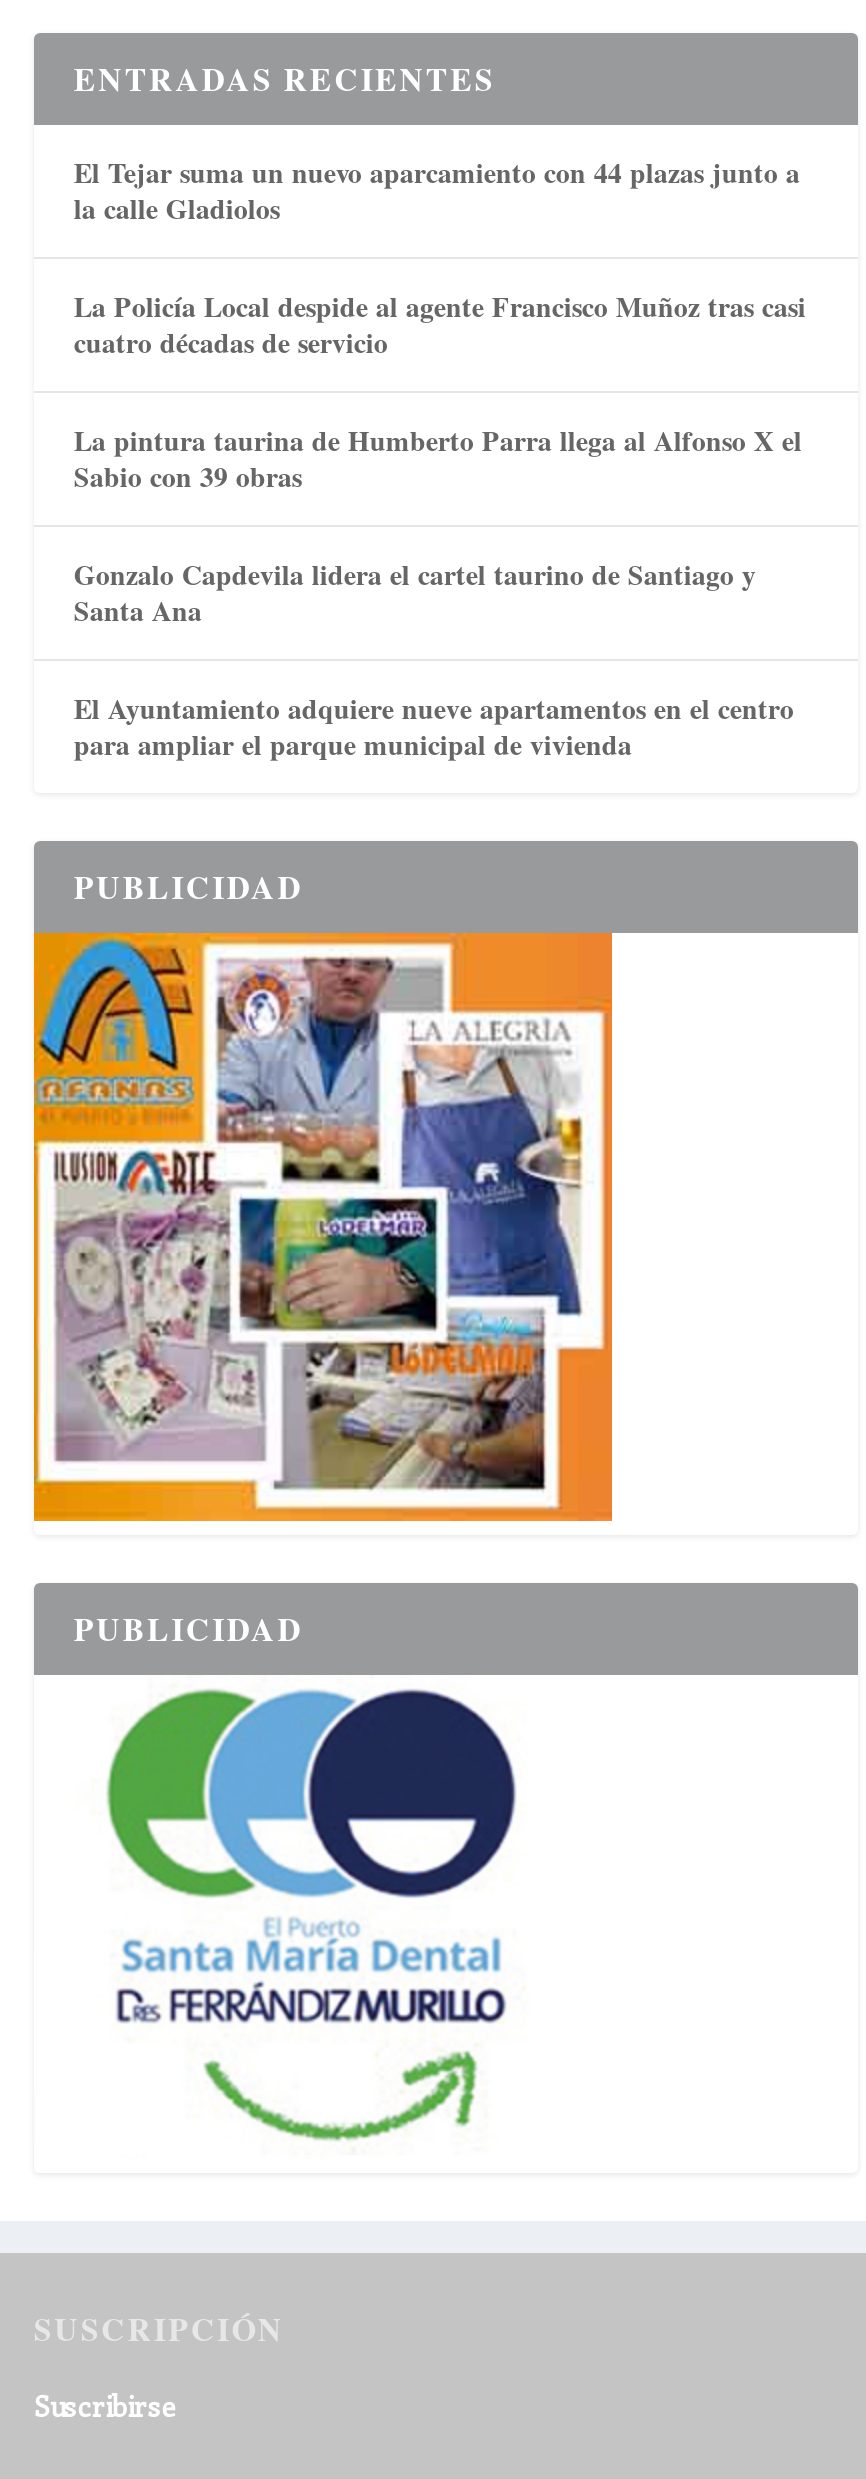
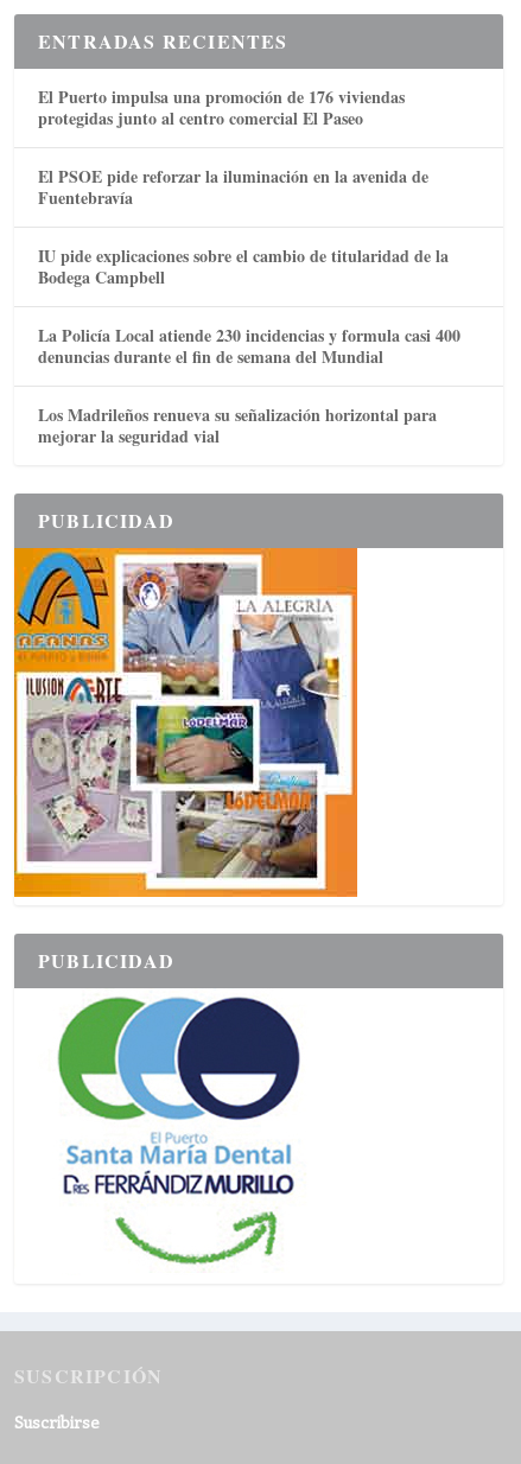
- El Tejar suma un nuevo aparcamiento con 44 plazas junto a
- la calle Gladiolos
+ El Puerto impulsa una promoción de 176 viviendas
+ protegidas junto al centro comercial El Paseo

- La Policía Local despide al agente Francisco Muñoz tras casi
- cuatro décadas de servicio
+ El PSOE pide reforzar la iluminación en la avenida de
+ Fuentebravía

- La pintura taurina de Humberto Parra llega al Alfonso X el
- Sabio con 39 obras
+ IU pide explicaciones sobre el cambio de titularidad de la
+ Bodega Campbell

- Gonzalo Capdevila lidera el cartel taurino de Santiago y
- Santa Ana
+ La Policía Local atiende 230 incidencias y formula casi 400
+ denuncias durante el fin de semana del Mundial

- El Ayuntamiento adquiere nueve apartamentos en el centro
- para ampliar el parque municipal de vivienda
+ Los Madrileños renueva su señalización horizontal para
+ mejorar la seguridad vial
